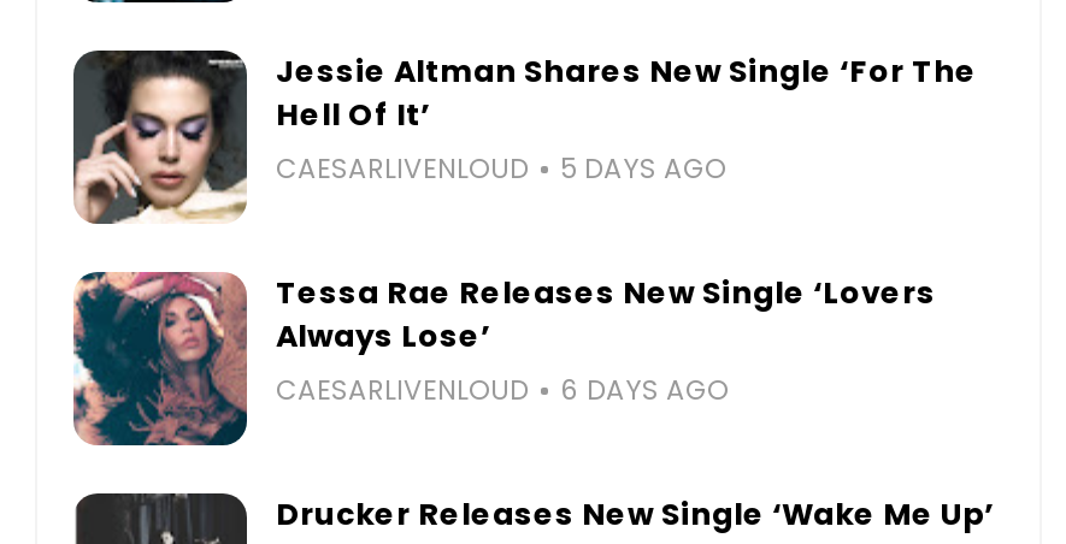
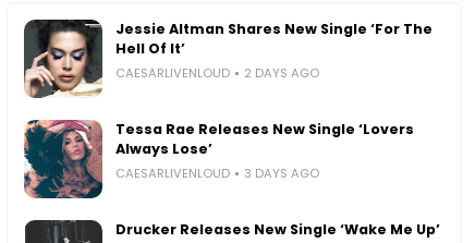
- CAESARLIVENLOUD 5 DAYS AGO
+ CAESARLIVENLOUD 2 DAYS AGO

- CAESARLIVENLOUD 6 DAYS AGO
+ CAESARLIVENLOUD 3 DAYS AGO
